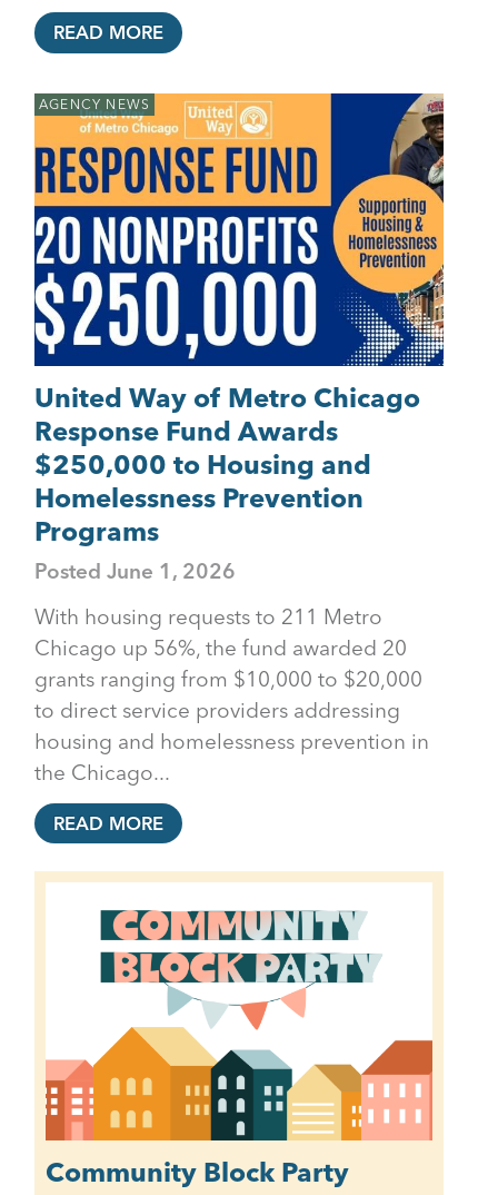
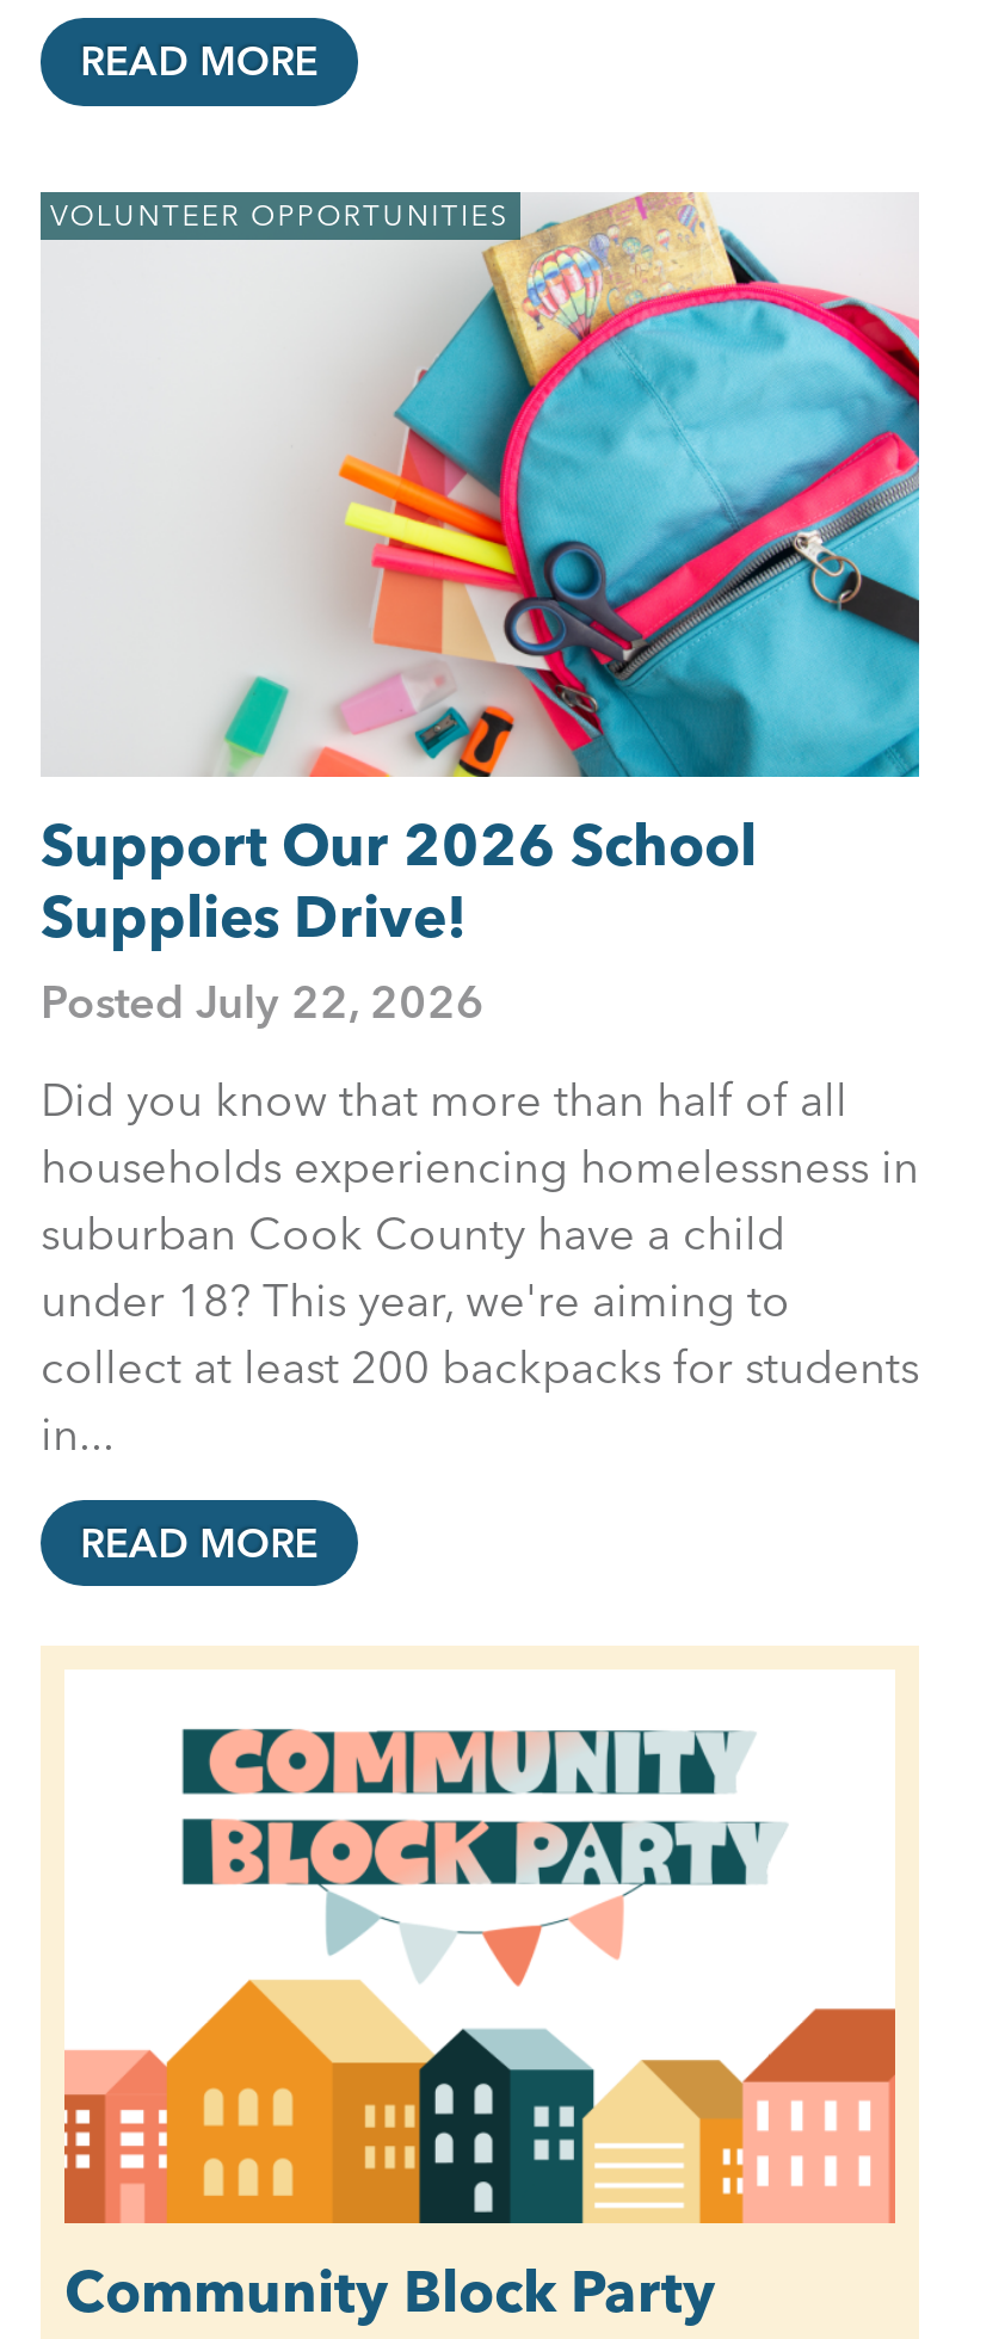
- [image]
- AGENCY NEWS
+ [image]
+ VOLUNTEER OPPORTUNITIES

- United Way of Metro Chicago
- Response Fund Awards
- $250,000 to Housing and
- Homelessness Prevention
- Programs
- Posted June 1, 2026
+ Support Our 2026 School
+ Supplies Drive!
+ Posted July 22, 2026

- With housing requests to 211 Metro
- Chicago up 56%, the fund awarded 20
- grants ranging from $10,000 to $20,000
- to direct service providers addressing
- housing and homelessness prevention in
- the Chicago...
+ Did you know that more than half of all
+ households experiencing homelessness in
+ suburban Cook County have a child
+ under 18? This year, we're aiming to
+ collect at least 200 backpacks for students
+ in...
